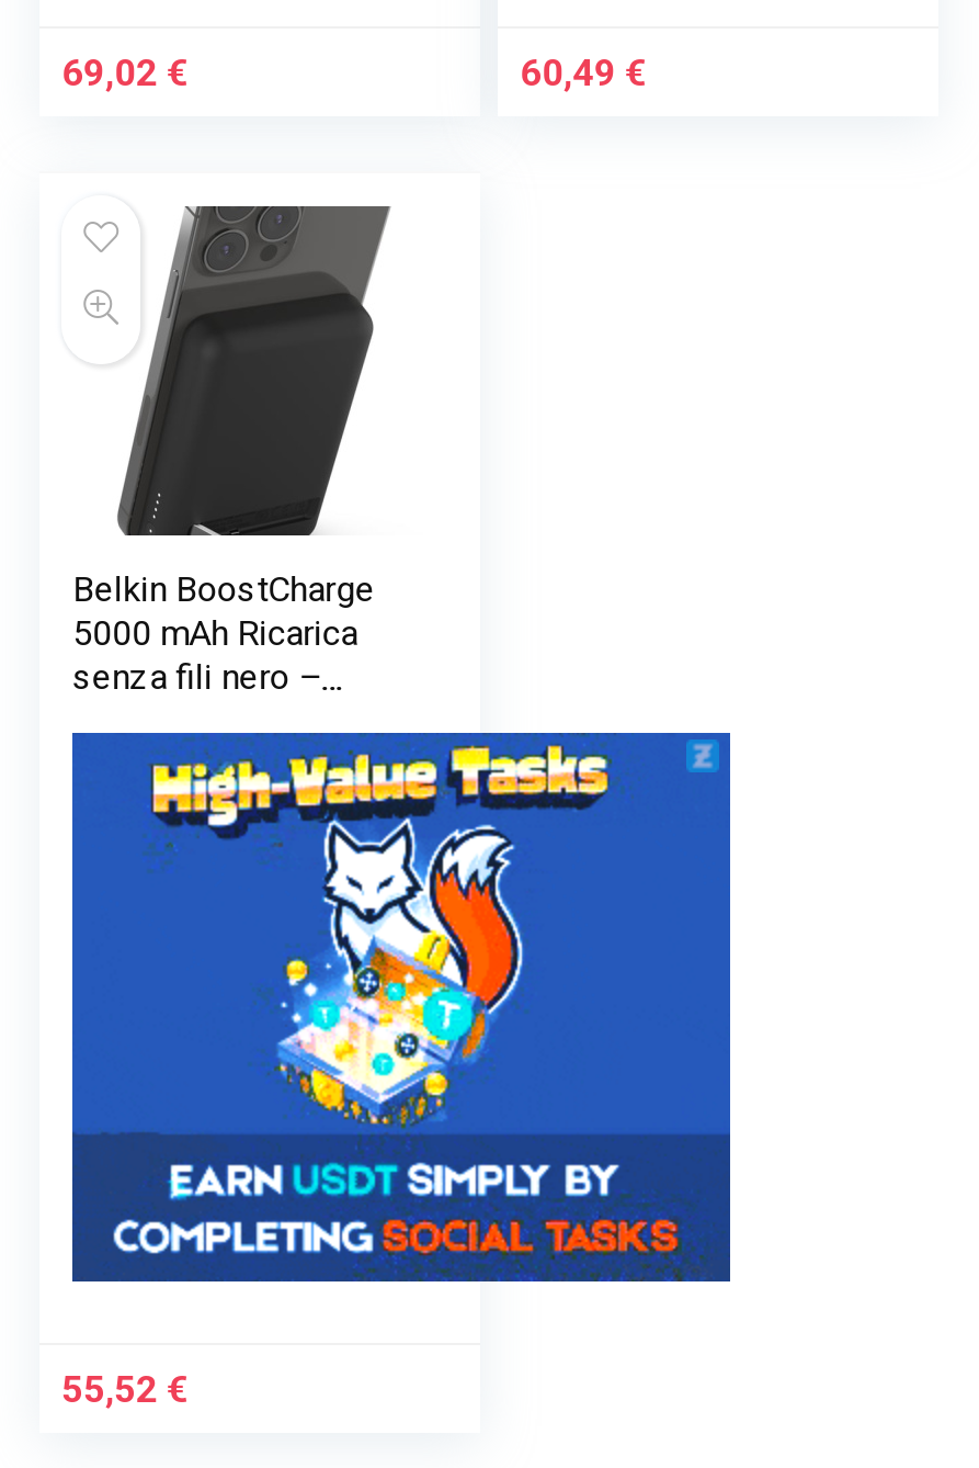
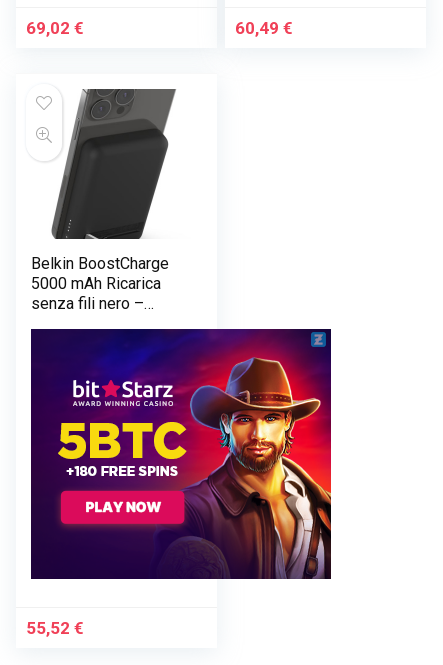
- [image]
+ [image]
